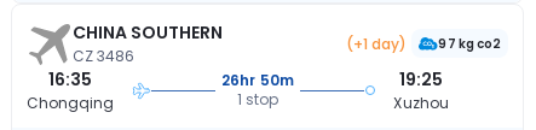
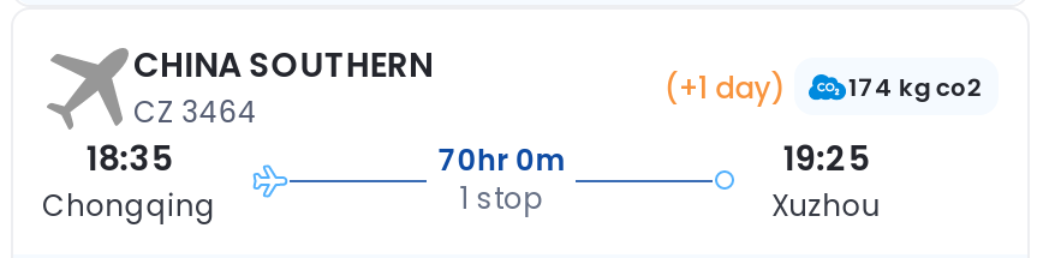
- (+1 day) 97 kg co2
+ (+1 day) 174 kg co2

- CZ 3486
+ CZ 3464

- 16:35
+ 18:35

- 26hr 50m
+ 70hr 0m
